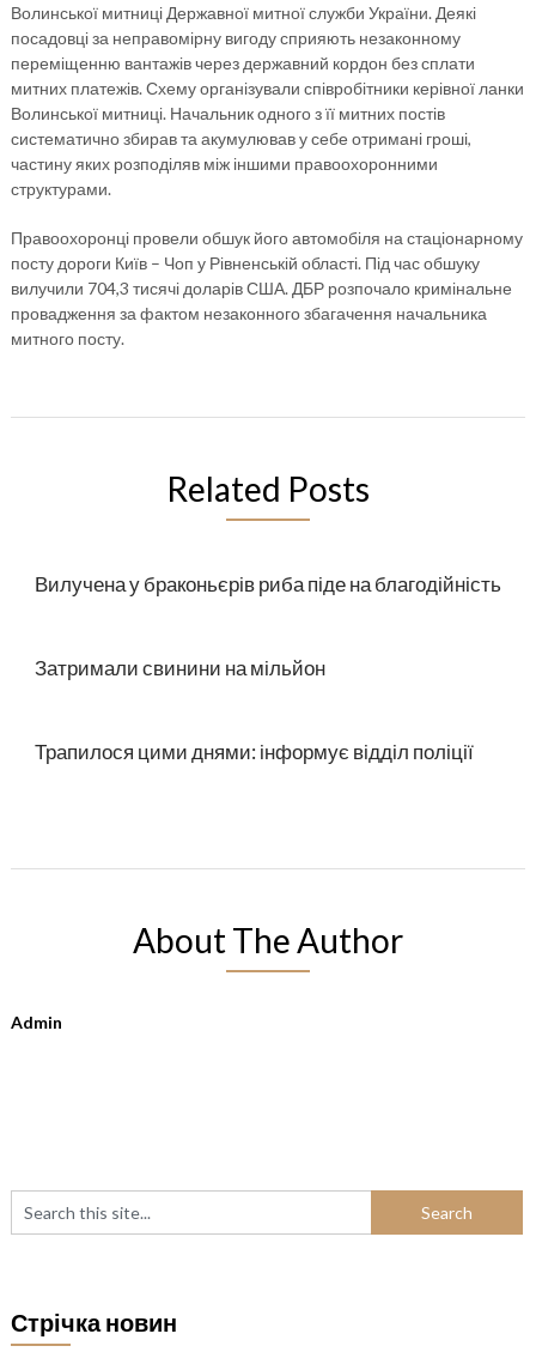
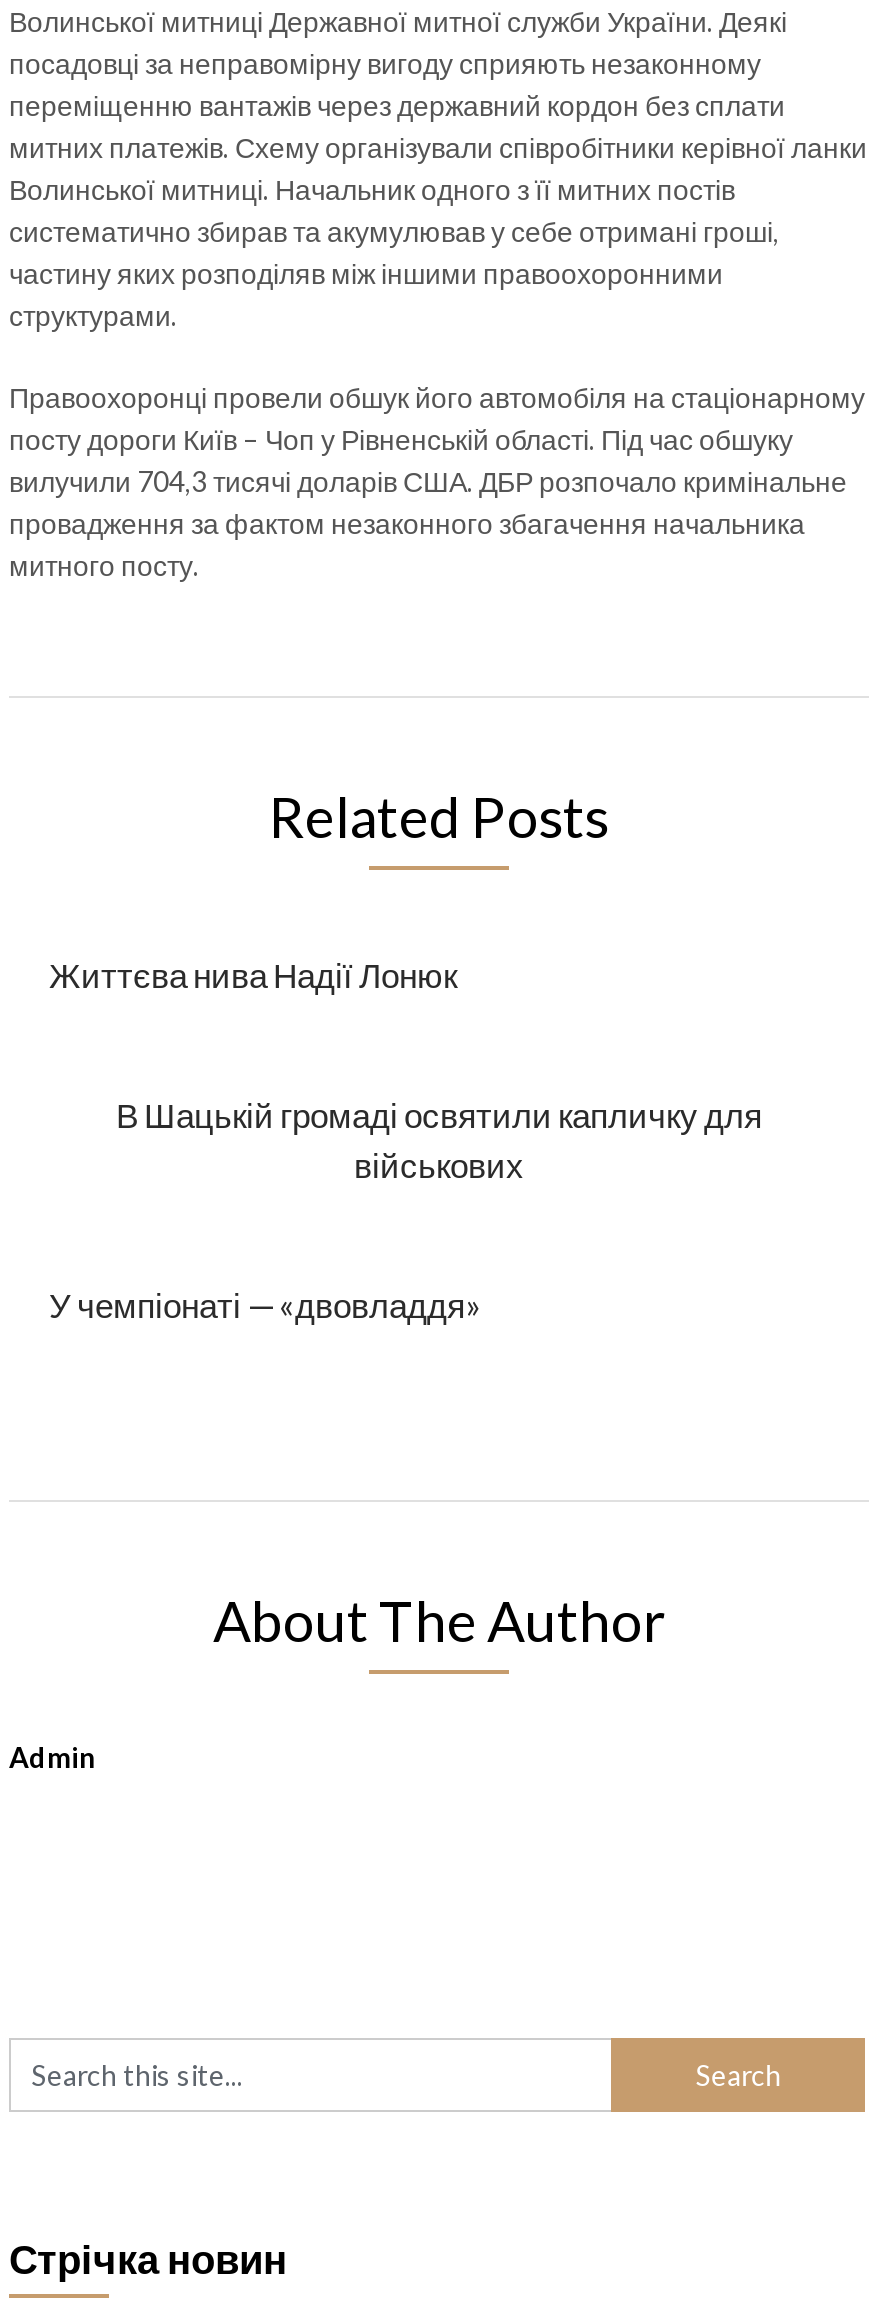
- Вилучена у браконьєрів риба піде на благодійність
+ Життєва нива Надії Лонюк

- Затримали свинини на мільйон
+ В Шацькій громаді освятили капличку для
+ військових

- Трапилося цими днями: інформує відділ поліції
+ У чемпіонаті — «двовладдя»
